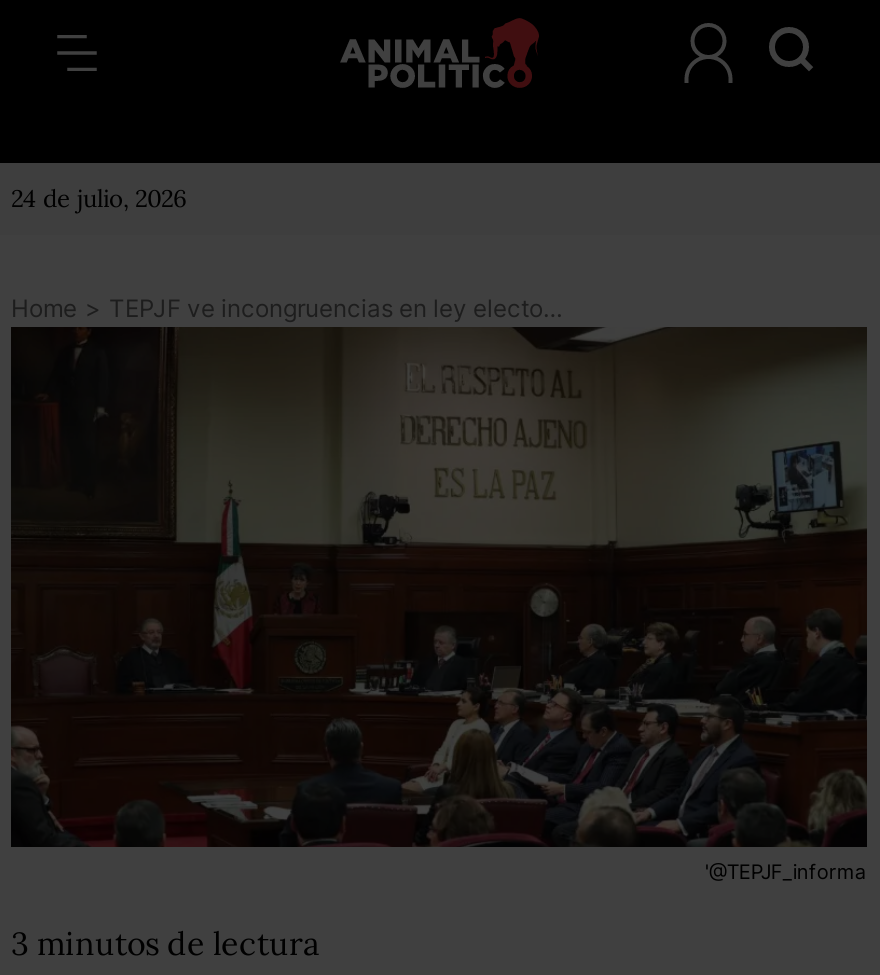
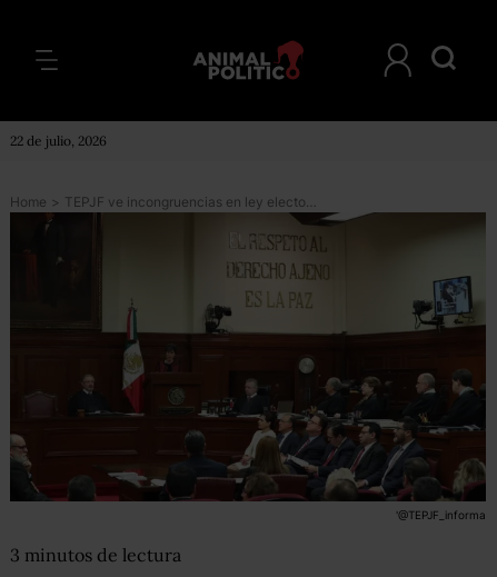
- 24 de julio, 2026
+ 22 de julio, 2026
